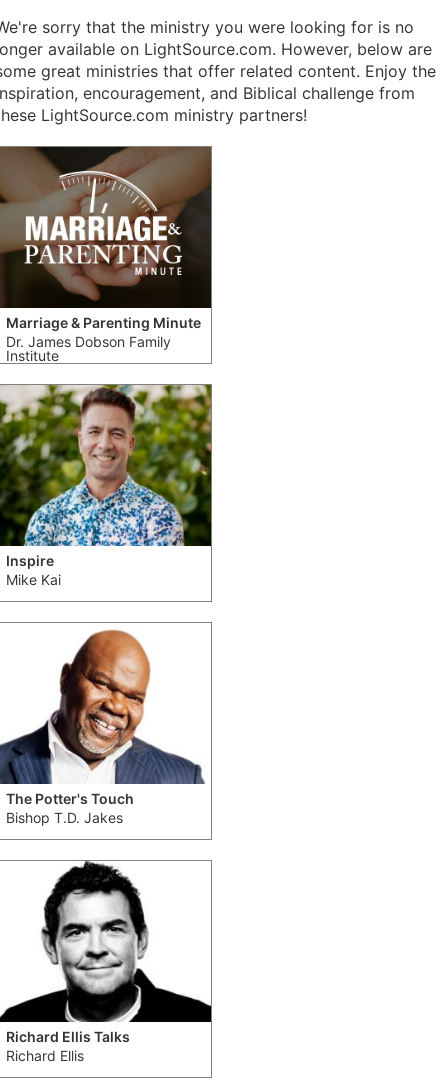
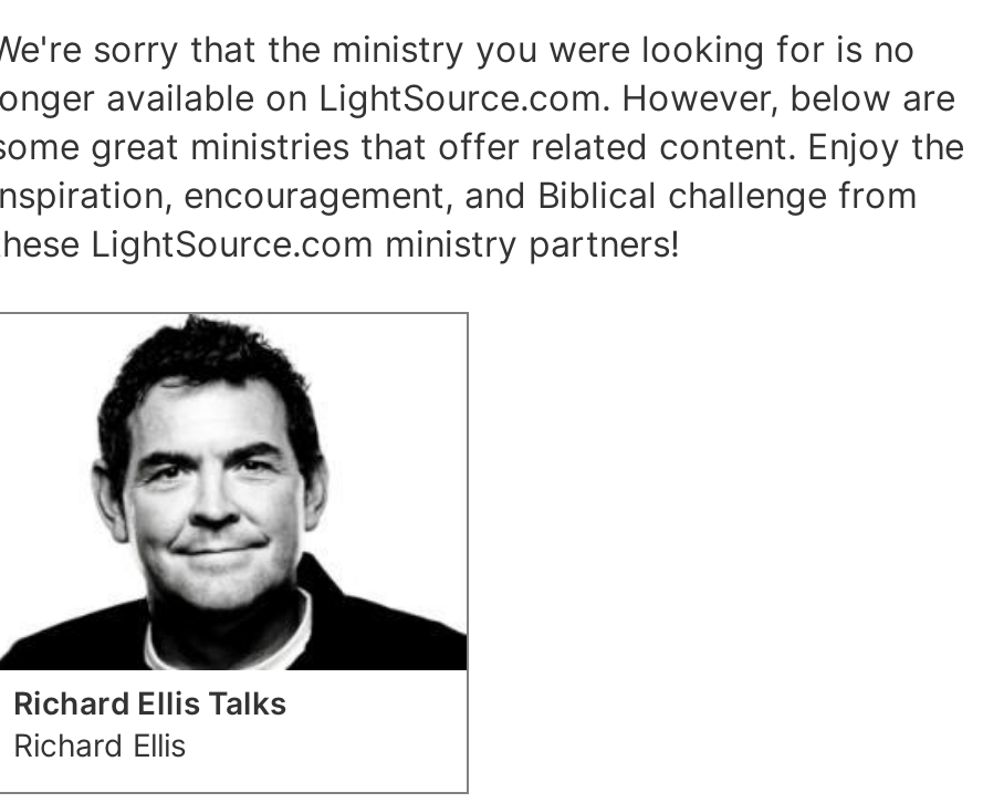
- [image]
- Marriage & Parenting Minute
- Dr. James Dobson Family
- Institute

- [image]
- Inspire
- Mike Kai

- [image]
- The Potter's Touch
- Bishop T.D. Jakes
